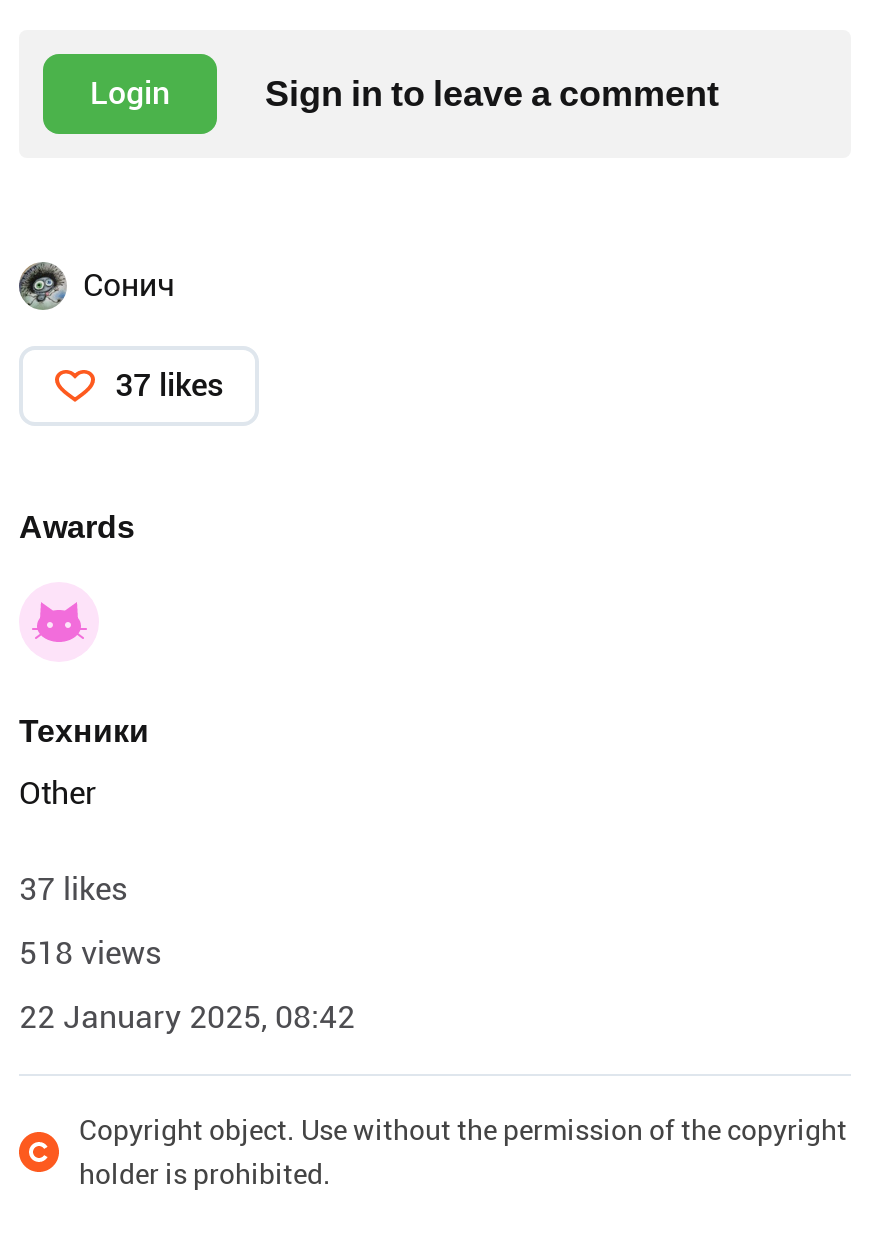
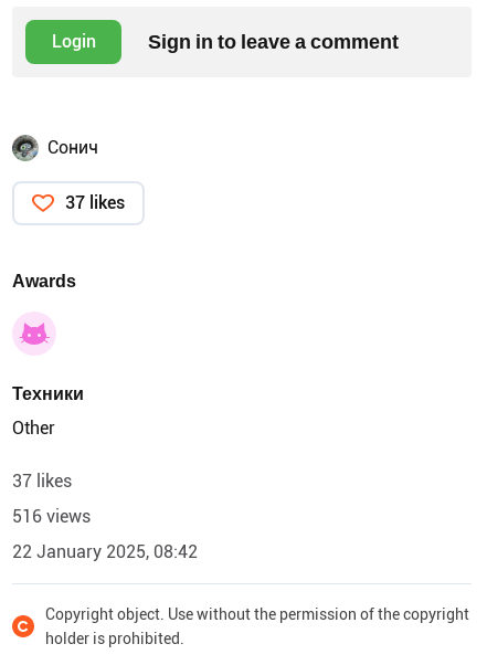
- 518 views
+ 516 views
